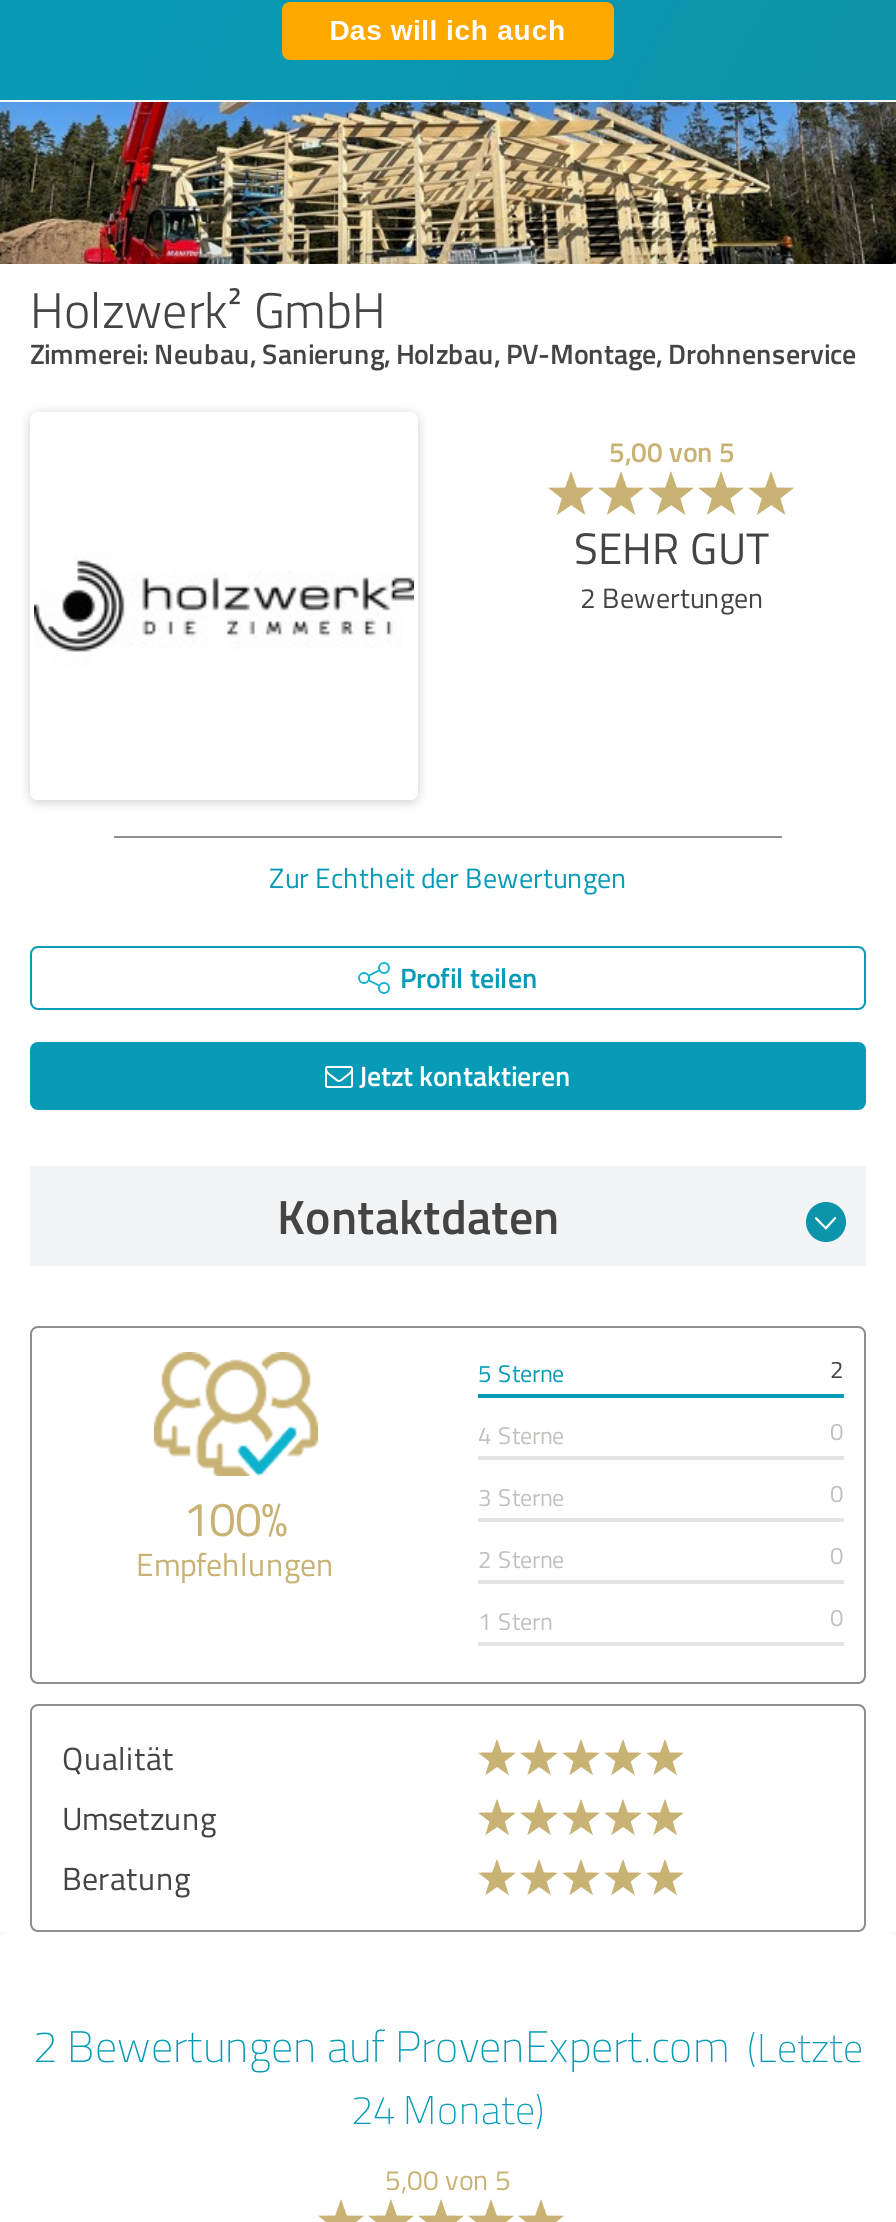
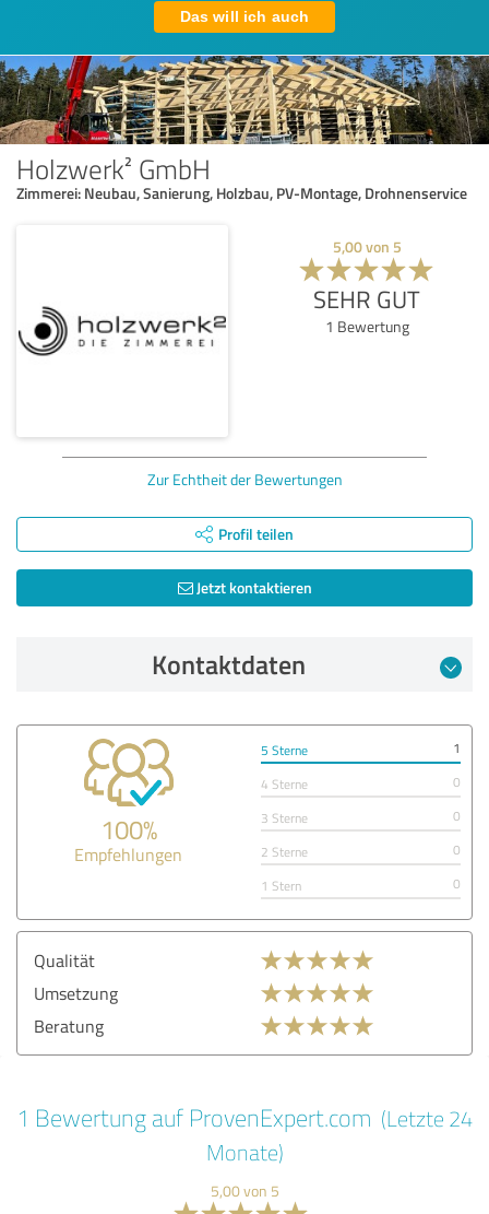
- 2 Bewertungen
+ 1 Bewertung

- 2
+ 1

- 2 Bewertungen auf ProvenExpert.com (Letzte
- 24 Monate)
+ 1 Bewertung auf ProvenExpert.com (Letzte 24
+ Monate)
